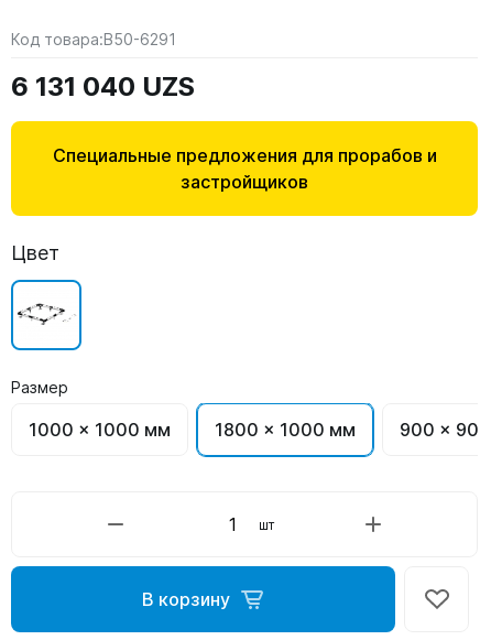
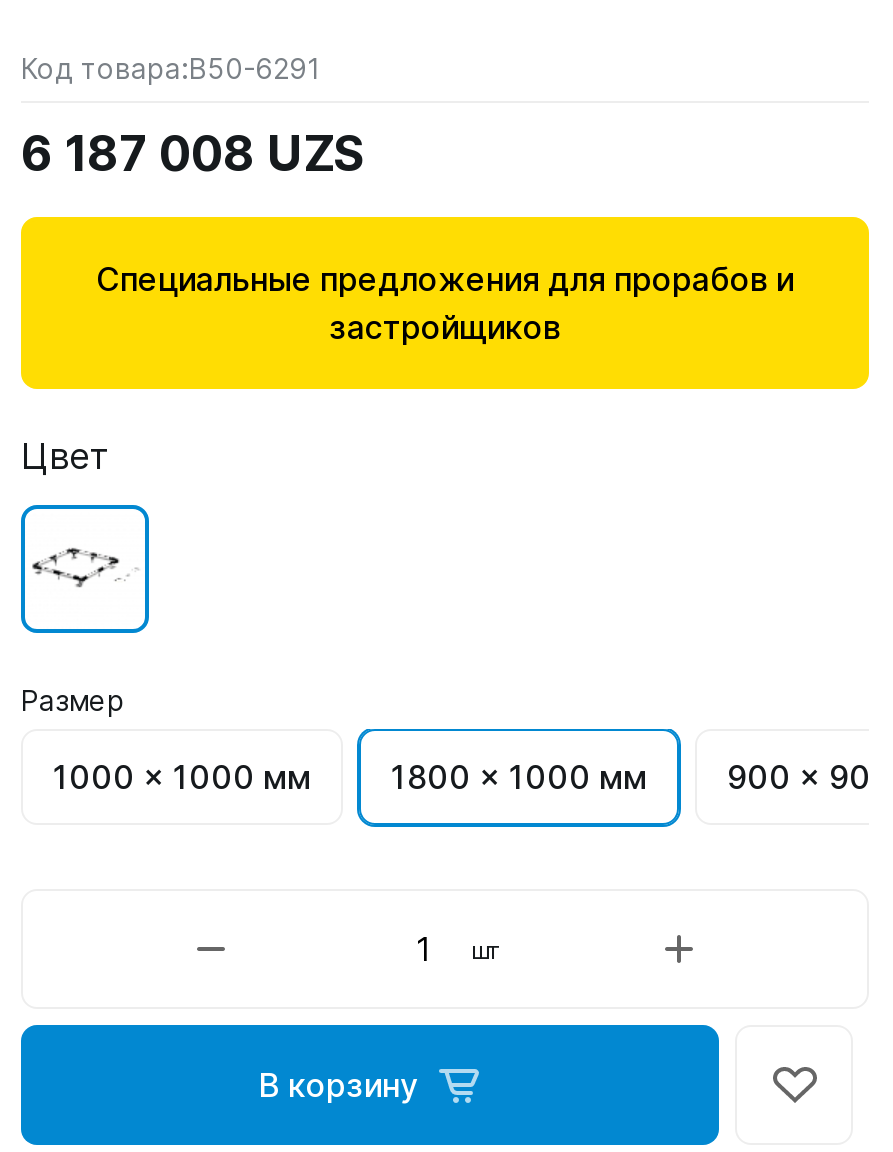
- 6 131 040 UZS
+ 6 187 008 UZS
